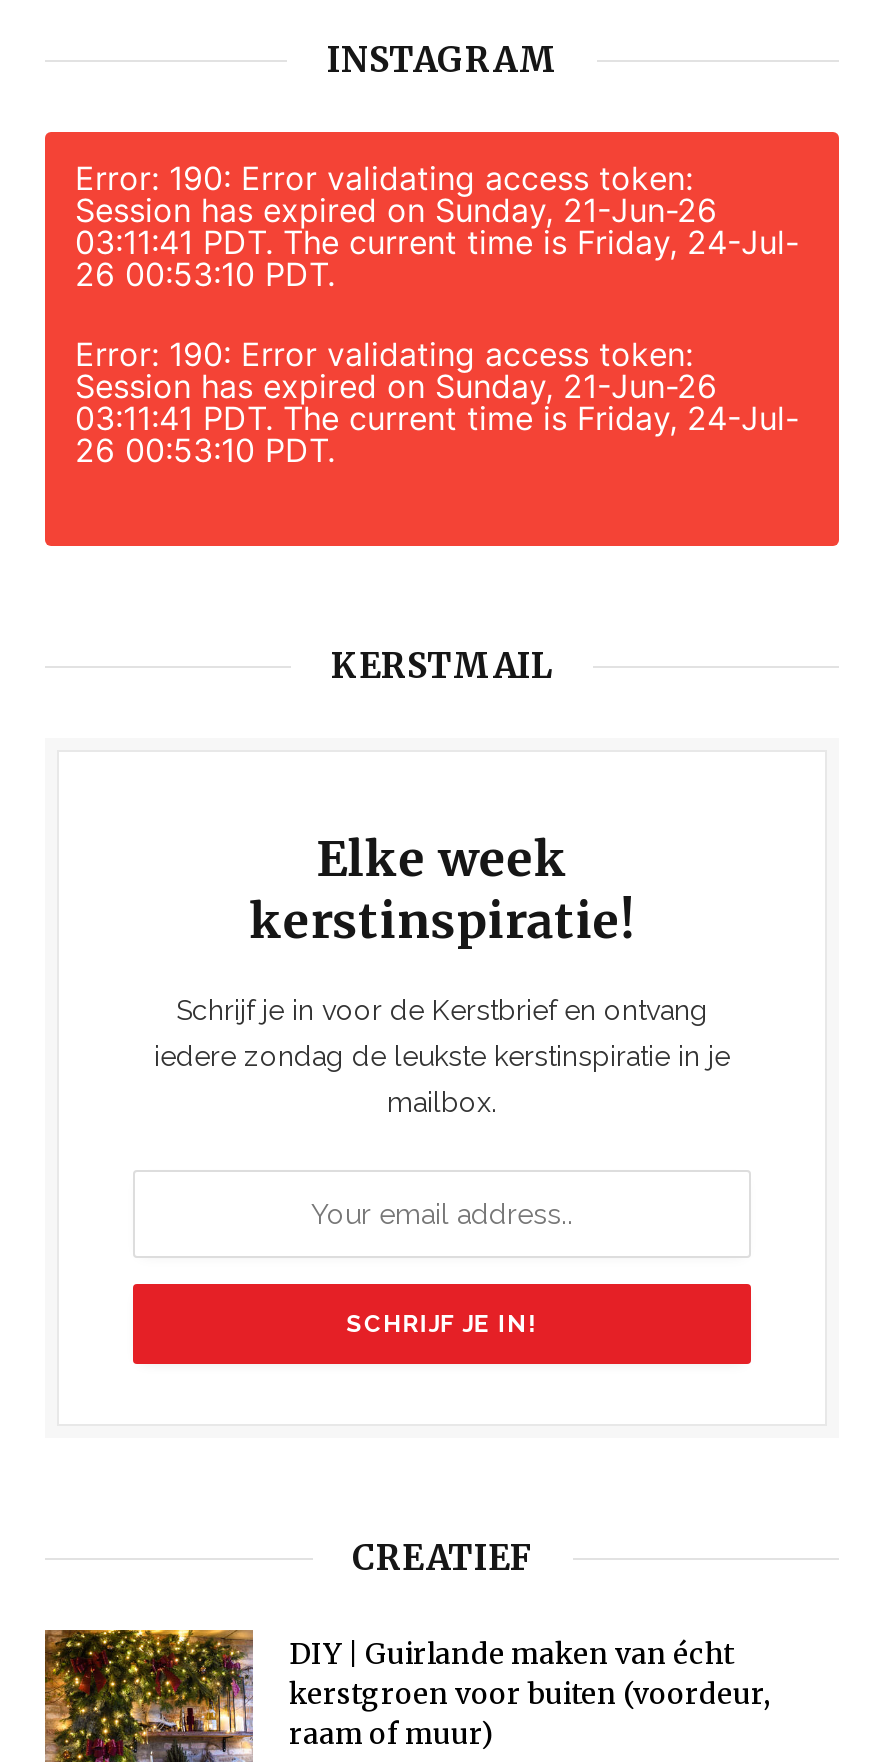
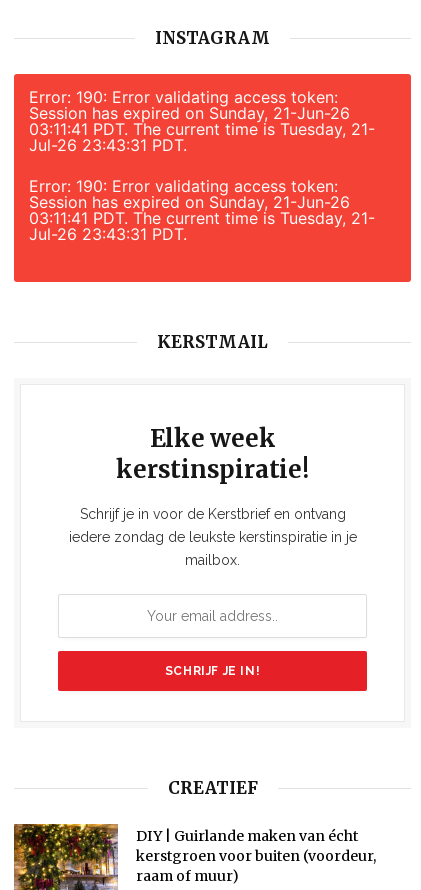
- 03:11:41 PDT. The current time is Friday, 24-Jul-
+ 03:11:41 PDT. The current time is Tuesday, 21-

- 26 00:53:10 PDT.
+ Jul-26 23:43:31 PDT.

- 03:11:41 PDT. The current time is Friday, 24-Jul-
+ 03:11:41 PDT. The current time is Tuesday, 21-

- 26 00:53:10 PDT.
+ Jul-26 23:43:31 PDT.
